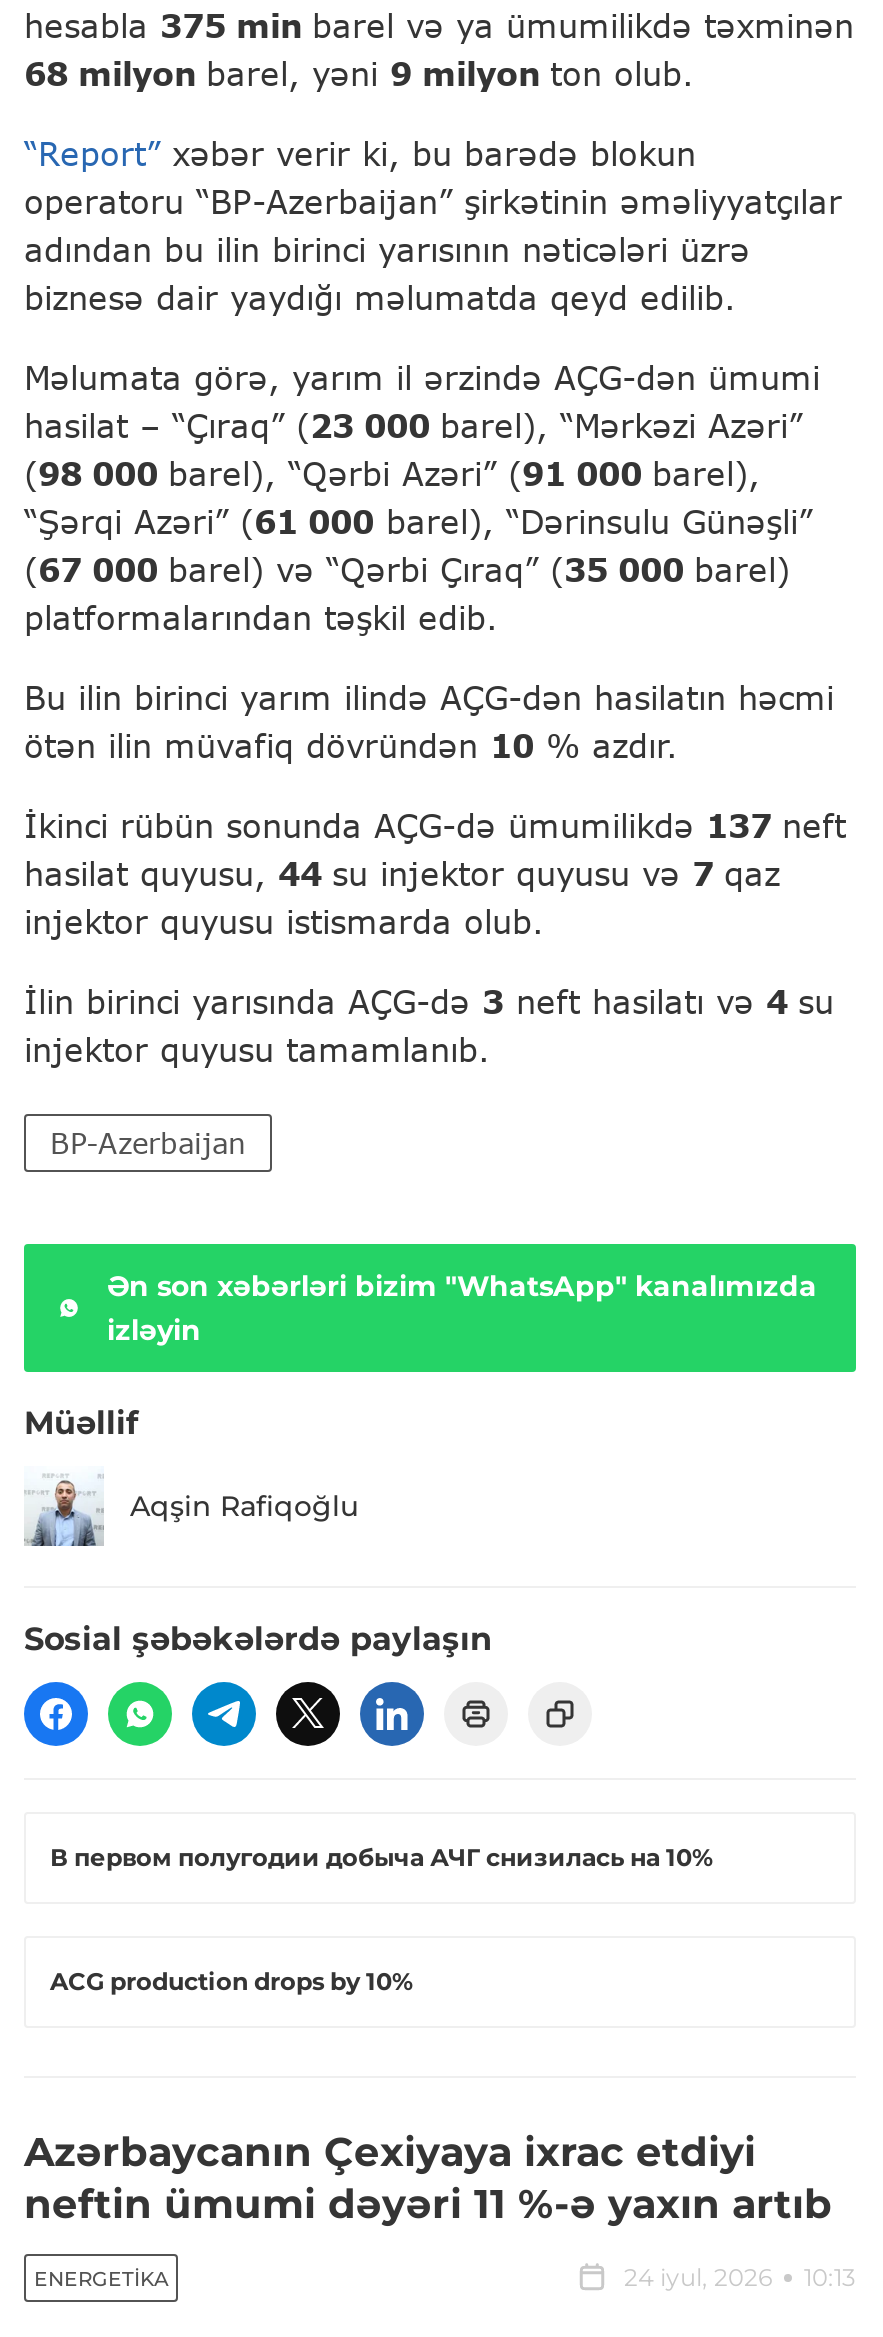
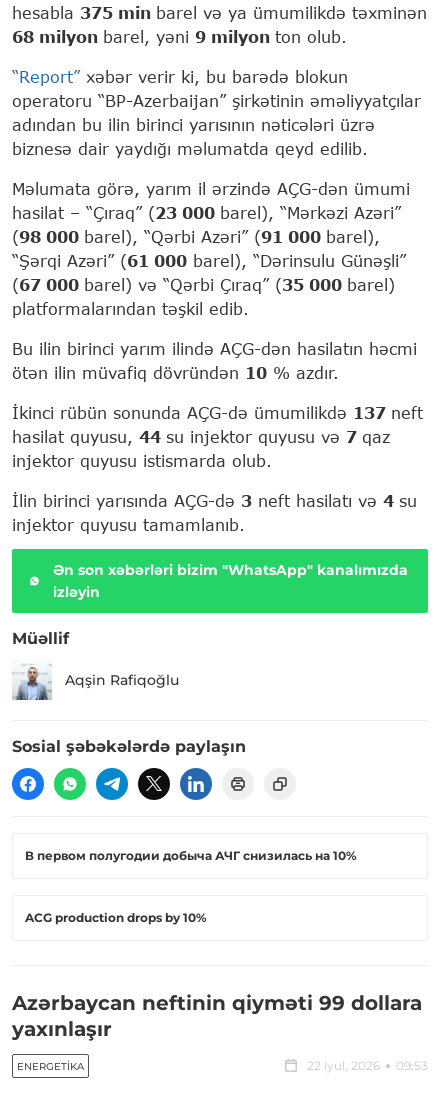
- BP-Azerbaijan

- Azərbaycanın Çexiyaya ixrac etdiyi
- neftin ümumi dəyəri 11 %-ə yaxın artıb
+ Azərbaycan neftinin qiyməti 99 dollara
+ yaxınlaşır

- 24 iyul, 2026
- 10:13
+ 22 iyul, 2026
+ 09:53
